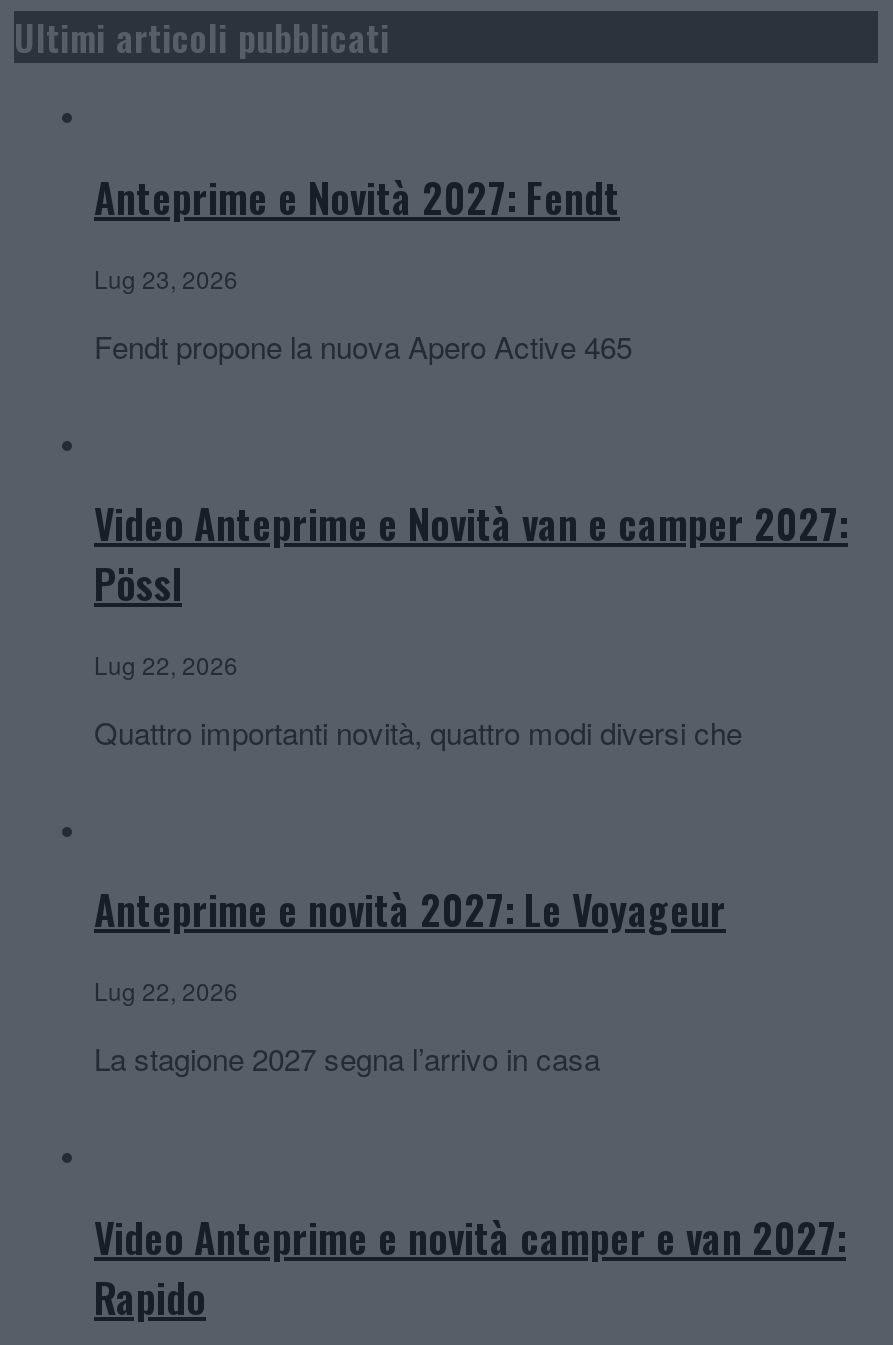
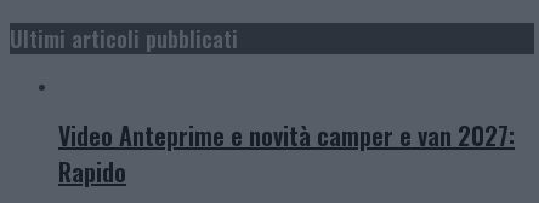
- Anteprime e Novità 2027: Fendt
- Lug 23, 2026
- Fendt propone la nuova Apero Active 465
- Video Anteprime e Novità van e camper 2027:
- Pössl
- Lug 22, 2026
- Quattro importanti novità, quattro modi diversi che
- Anteprime e novità 2027: Le Voyageur
- Lug 22, 2026
- La stagione 2027 segna l’arrivo in casa
